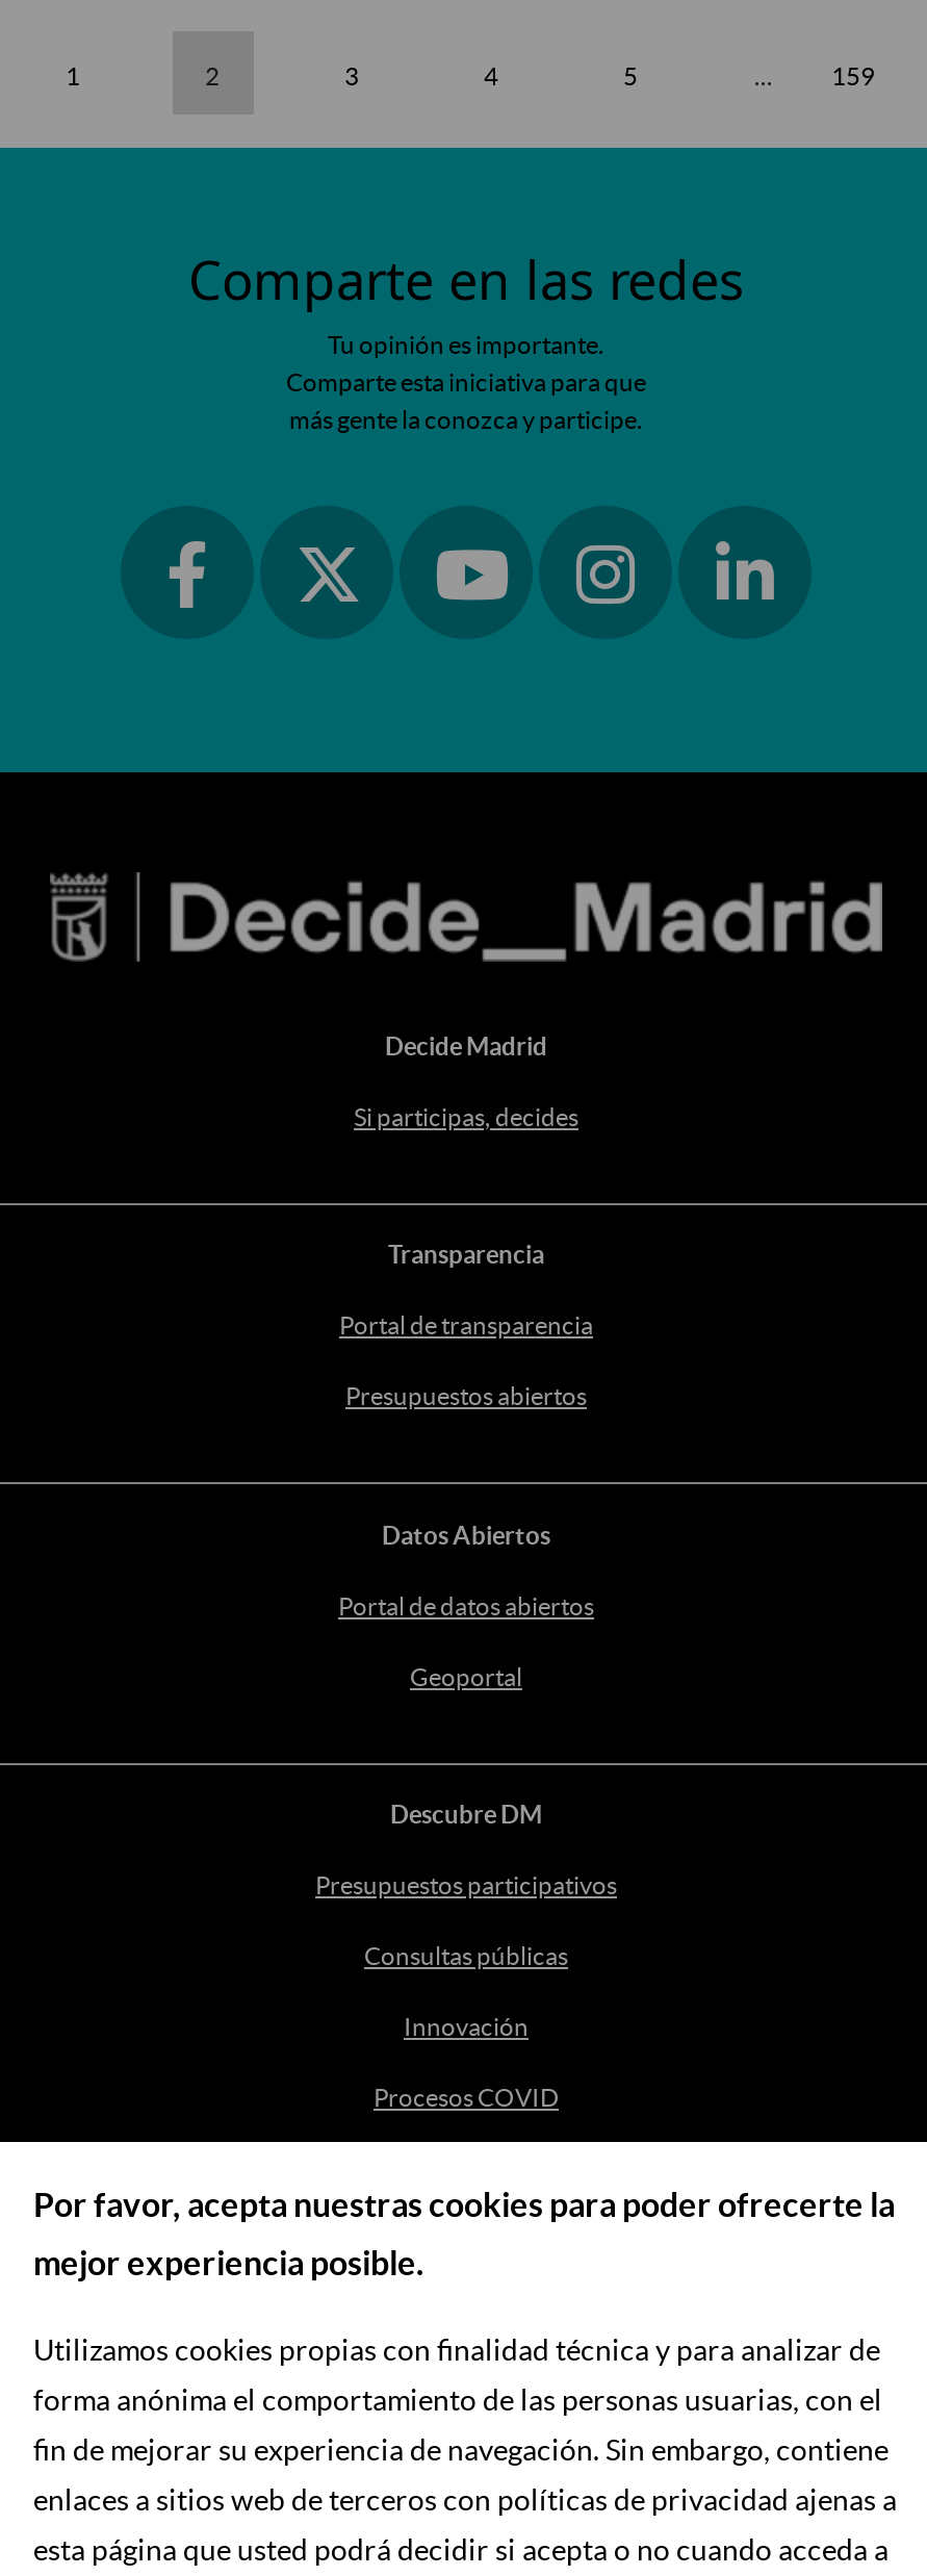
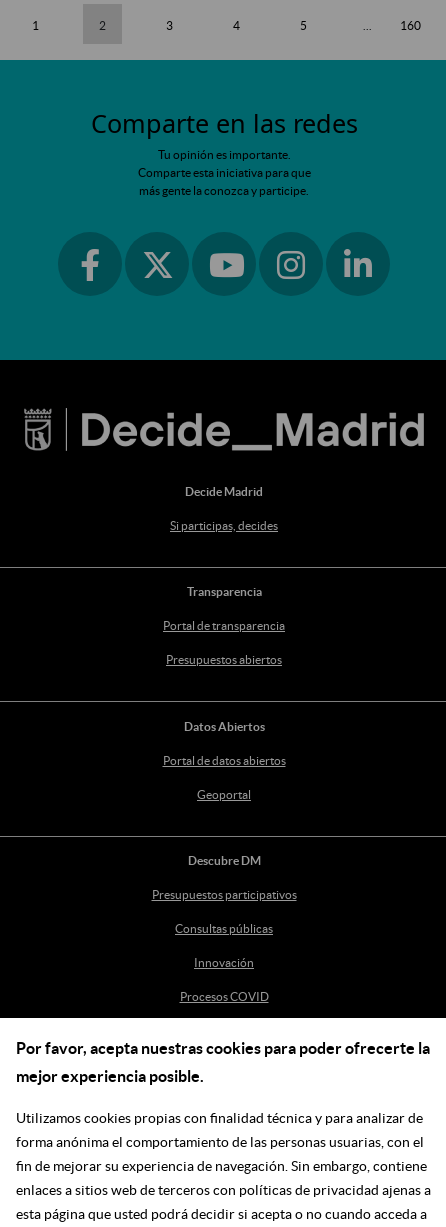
- 159
+ 160
